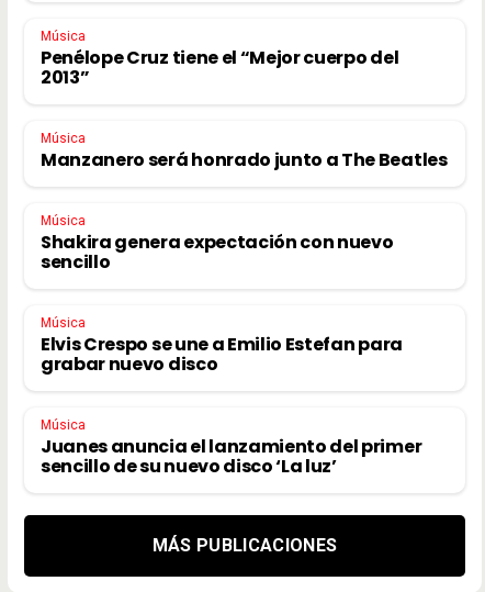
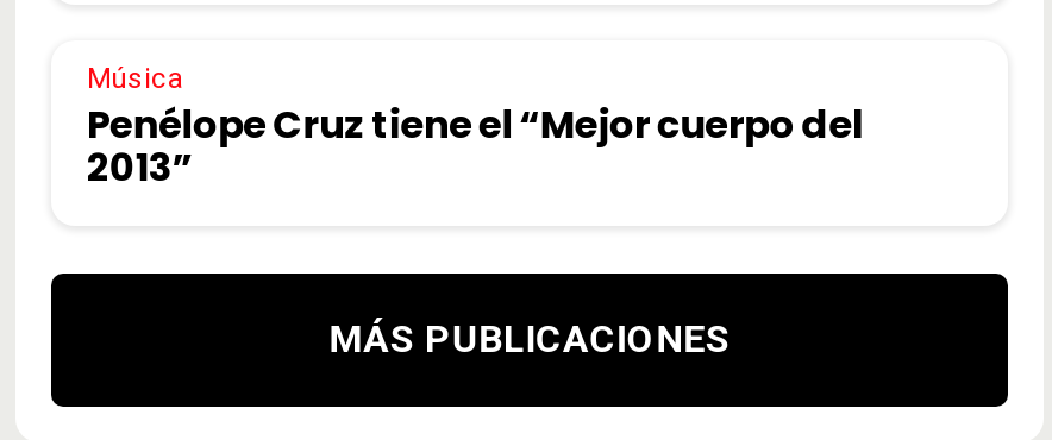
- Música
- Manzanero será honrado junto a The Beatles
- Música
- Shakira genera expectación con nuevo
- sencillo
- Música
- Elvis Crespo se une a Emilio Estefan para
- grabar nuevo disco
- Música
- Juanes anuncia el lanzamiento del primer
- sencillo de su nuevo disco ‘La luz’
